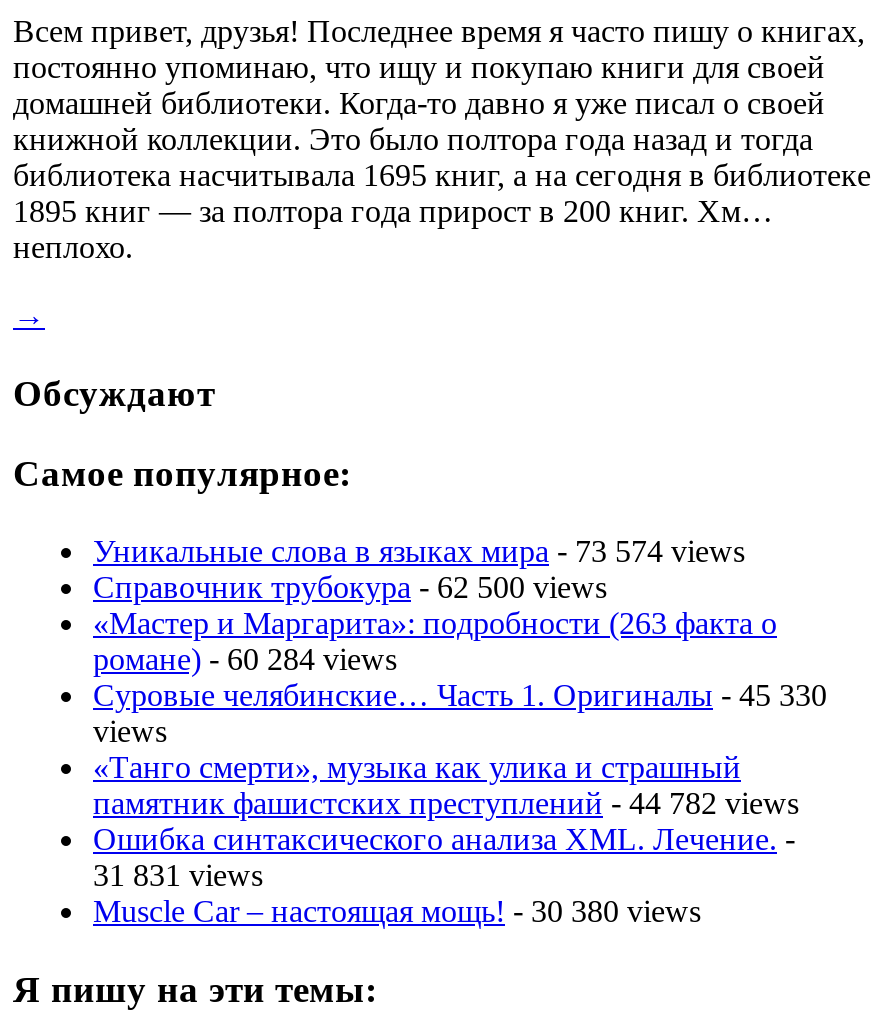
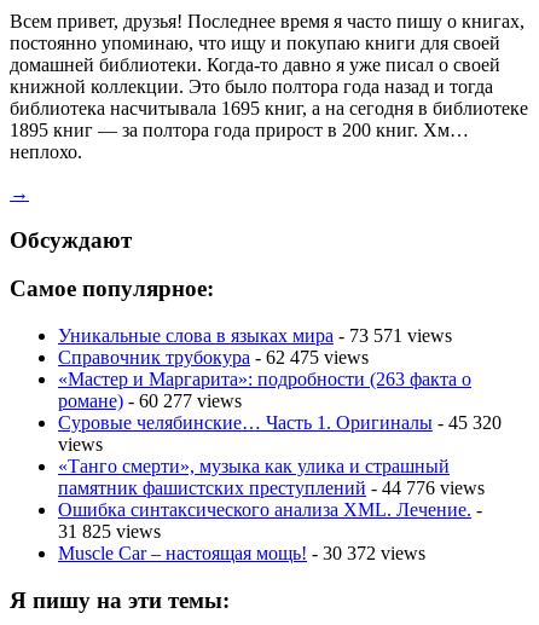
- Уникальные слова в языках мира - 73 574 views
+ Уникальные слова в языках мира - 73 571 views

- Справочник трубокура - 62 500 views
+ Справочник трубокура - 62 475 views

- романе) - 60 284 views
+ романе) - 60 277 views

- Суровые челябинские… Часть 1. Оригиналы - 45 330
+ Суровые челябинские… Часть 1. Оригиналы - 45 320

- памятник фашистских преступлений - 44 782 views
+ памятник фашистских преступлений - 44 776 views

- 31 831 views
+ 31 825 views

- Muscle Car – настоящая мощь! - 30 380 views
+ Muscle Car – настоящая мощь! - 30 372 views
